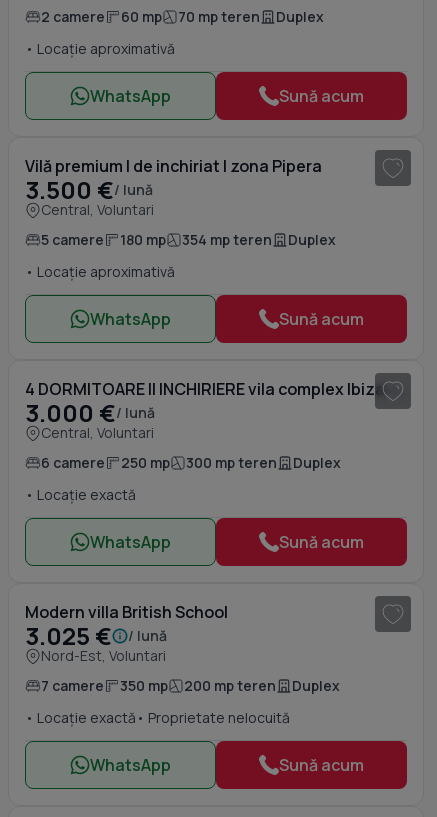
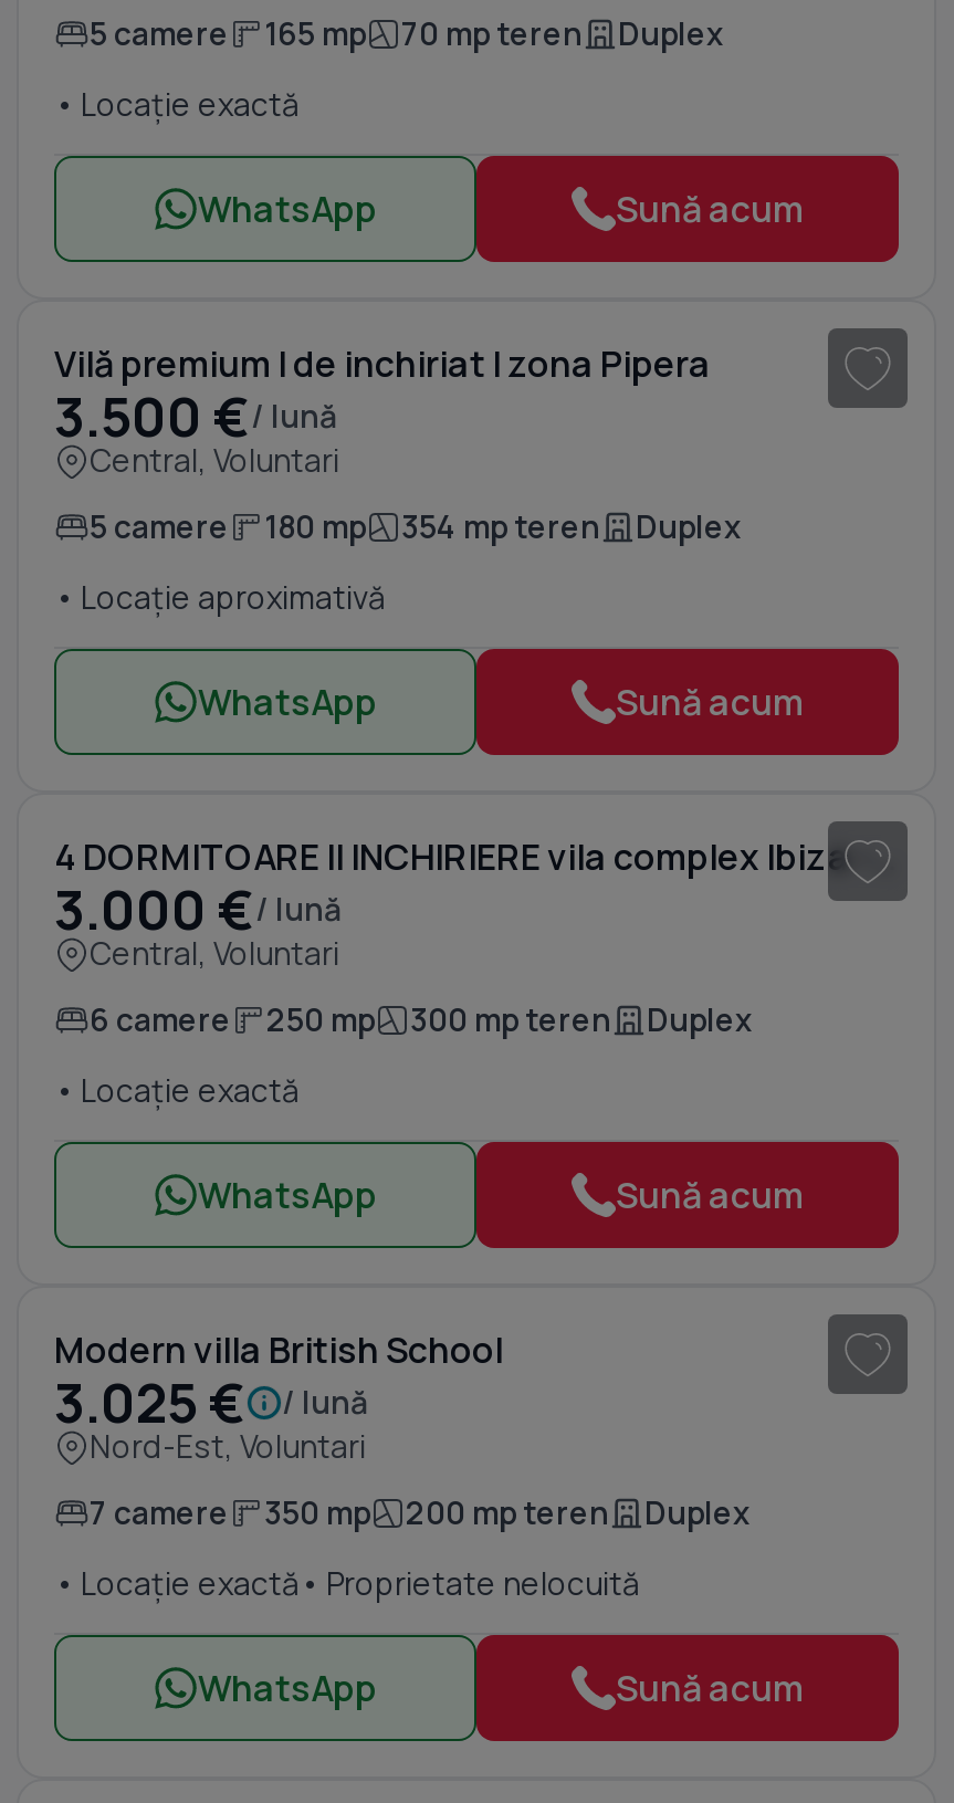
- 2 camere
- 60 mp
+ 5 camere
+ 165 mp

- • Locație aproximativă
+ • Locație exactă
